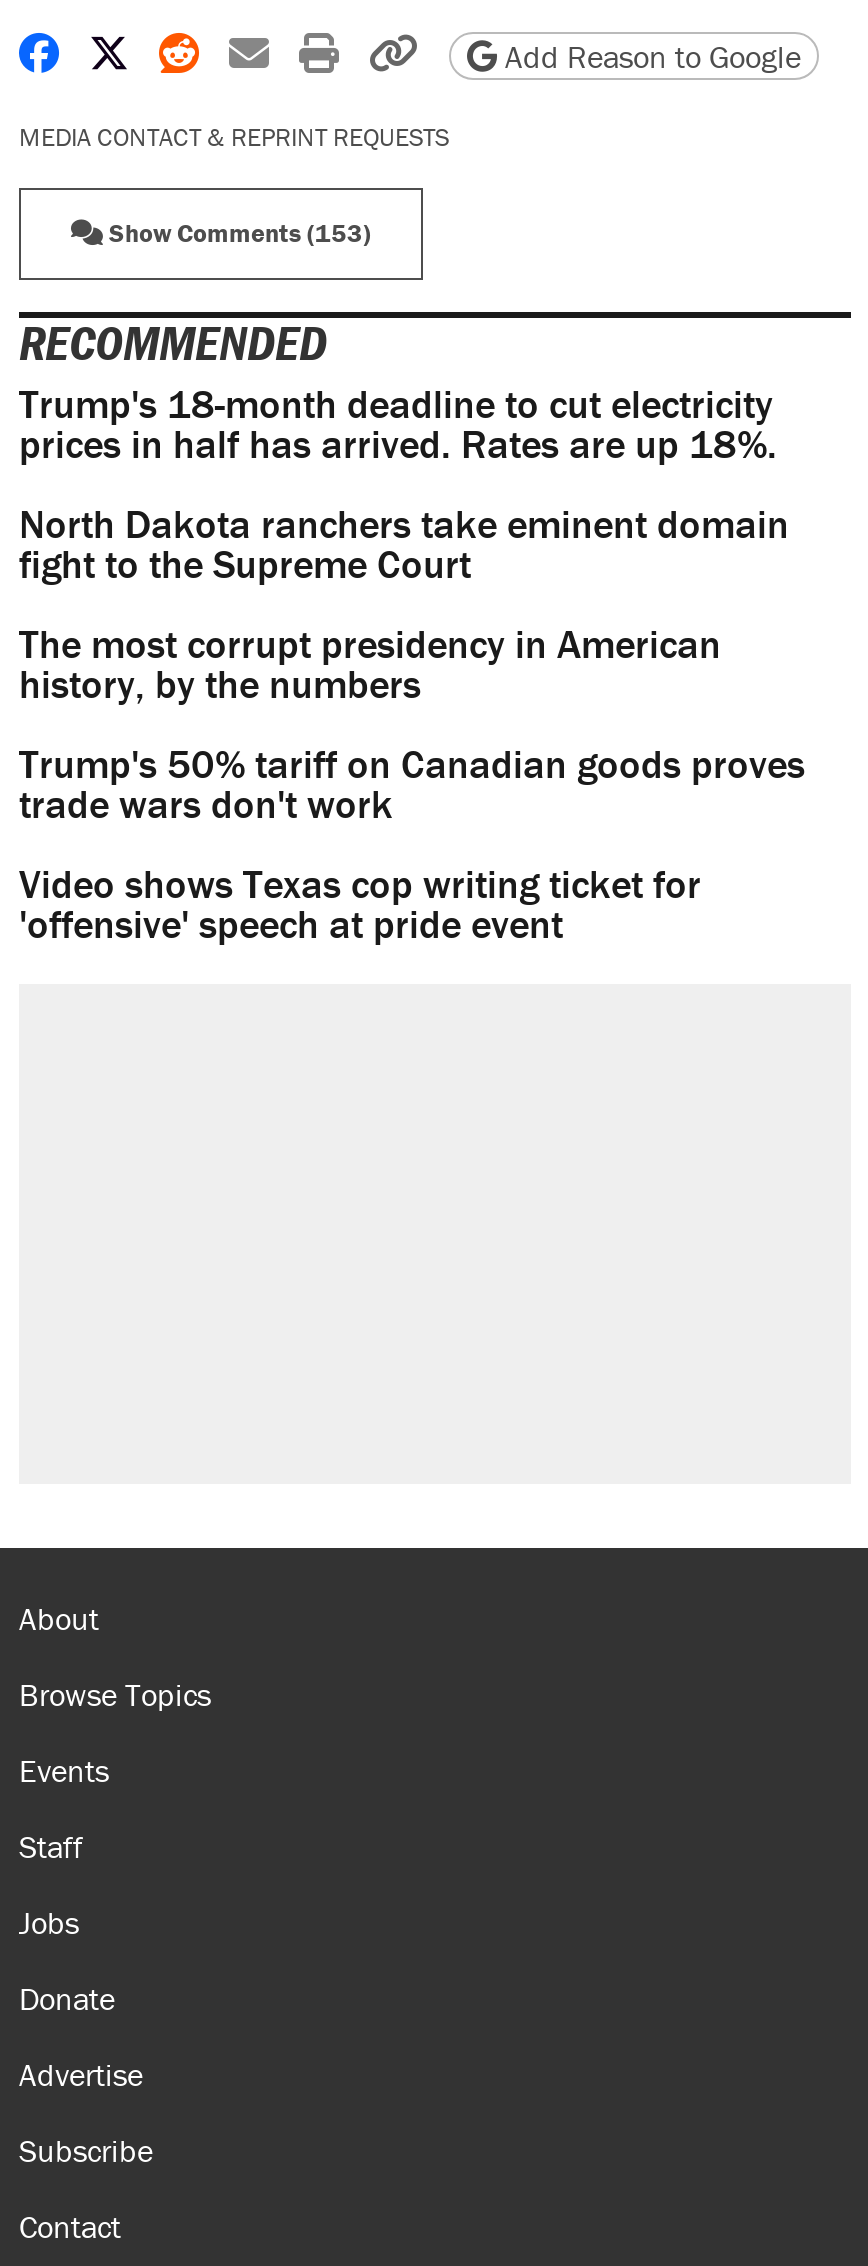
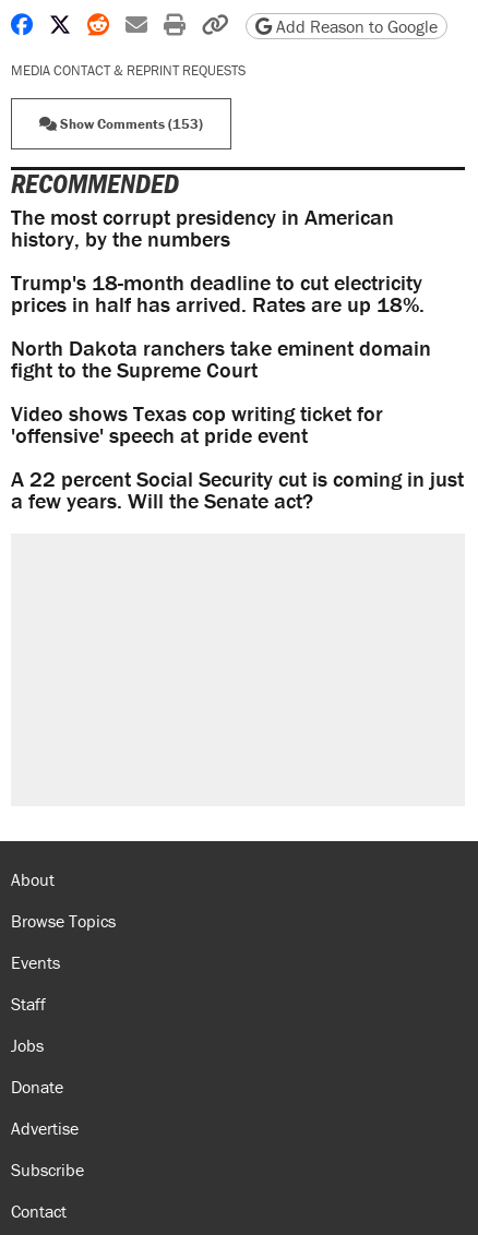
moved down: Trump's 18-month deadline to cut electricity | prices in half has arrived. Rates are up 18%. | North Dakota ranchers take eminent domain | fight to the Supreme Court

moved up: The most corrupt presidency in American | history, by the numbers

- Trump's 50% tariff on Canadian goods proves
- trade wars don't work

moved up: Video shows Texas cop writing ticket for | 'offensive' speech at pride event

+ A 22 percent Social Security cut is coming in just
+ a few years. Will the Senate act?
